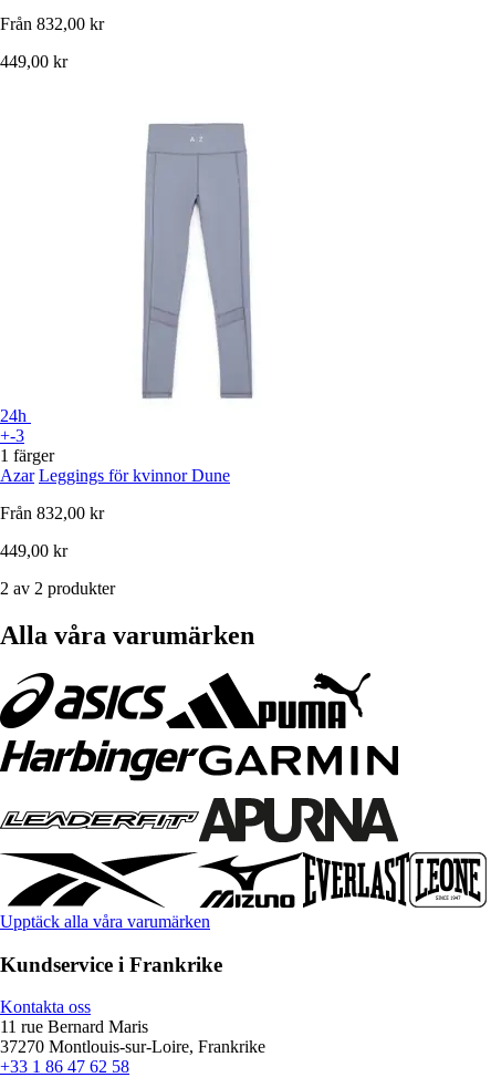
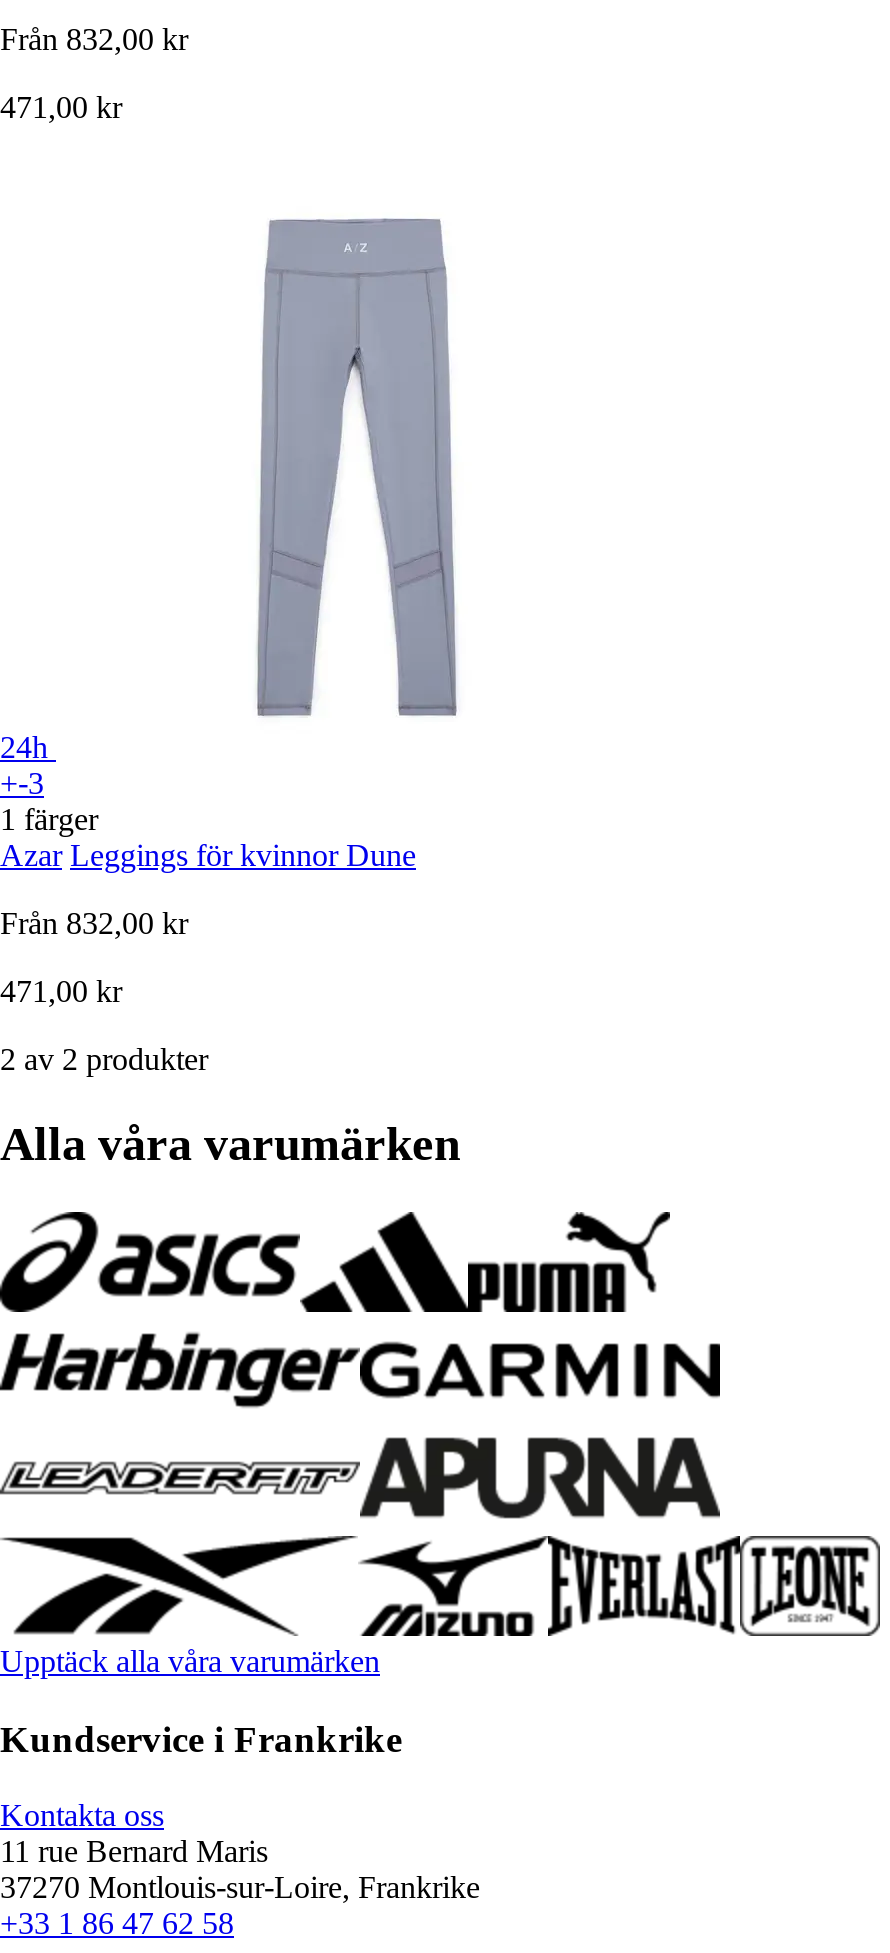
- 449,00 kr
+ 471,00 kr

- 449,00 kr
+ 471,00 kr
